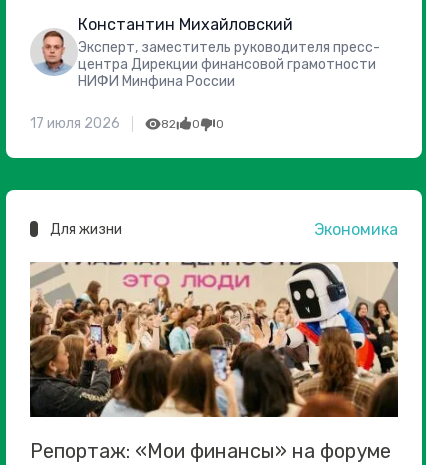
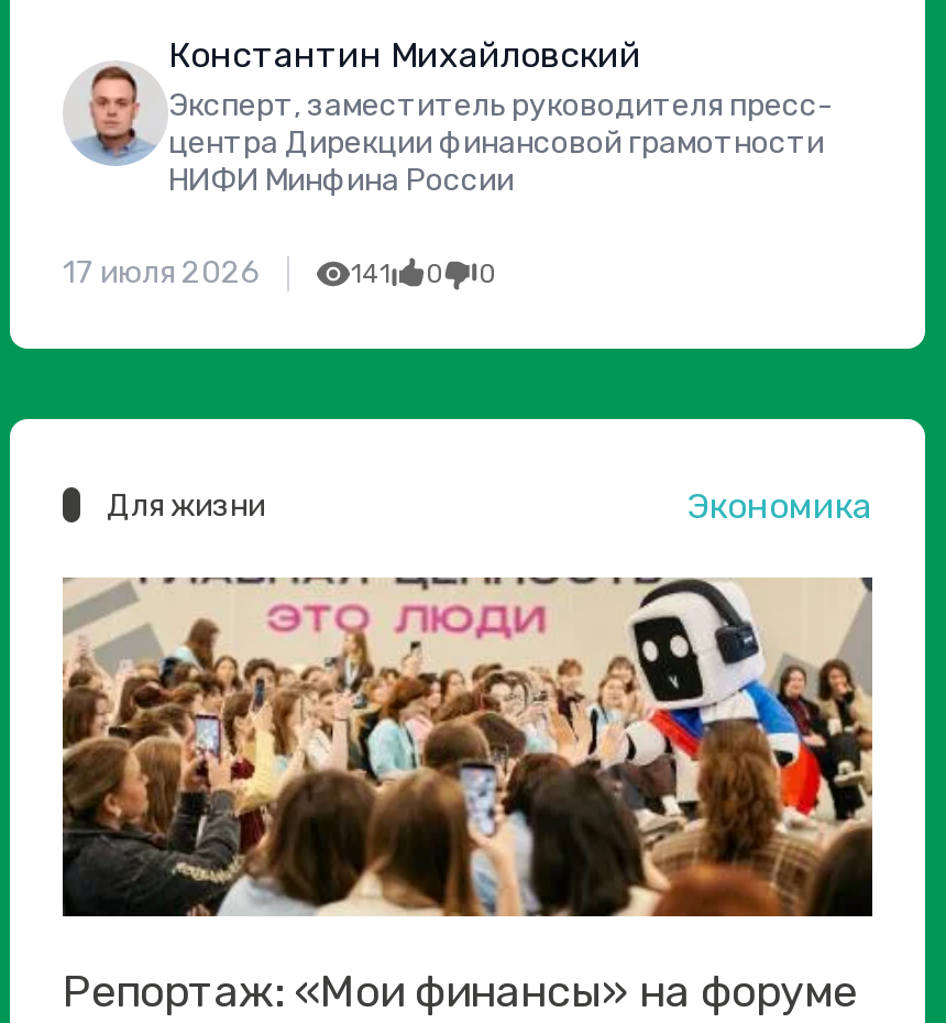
- 82
+ 141
